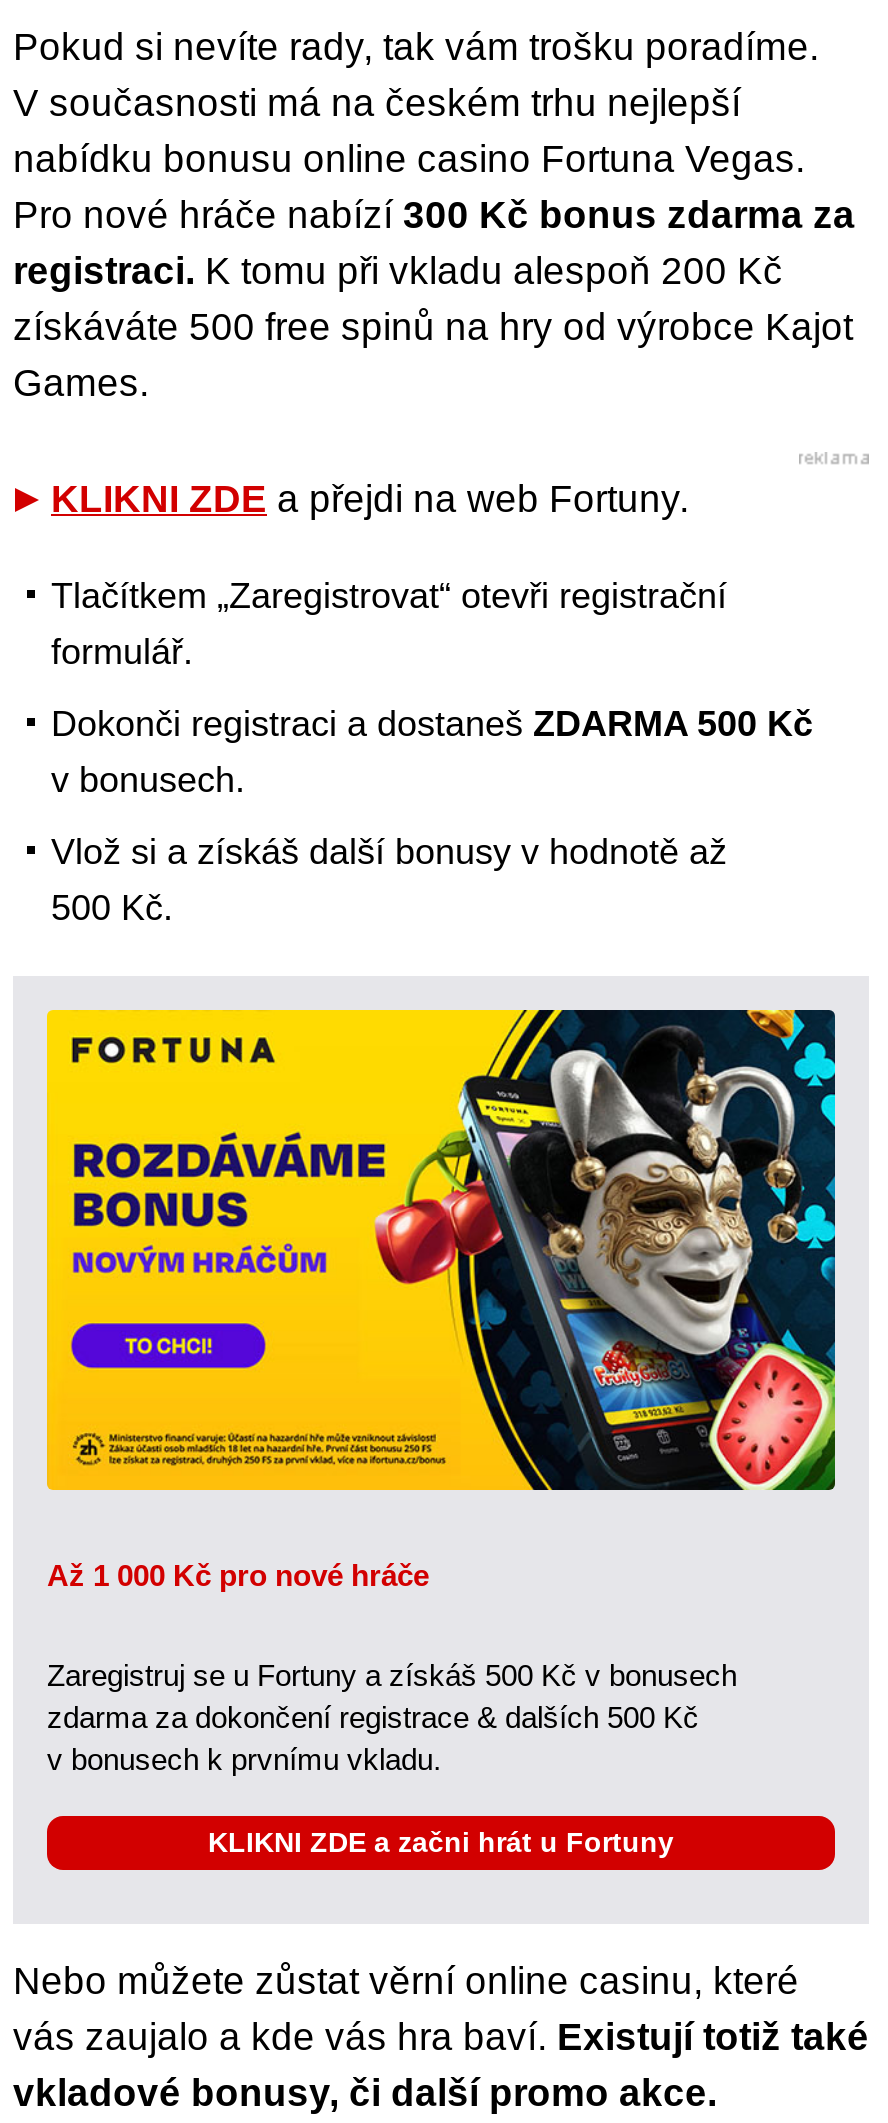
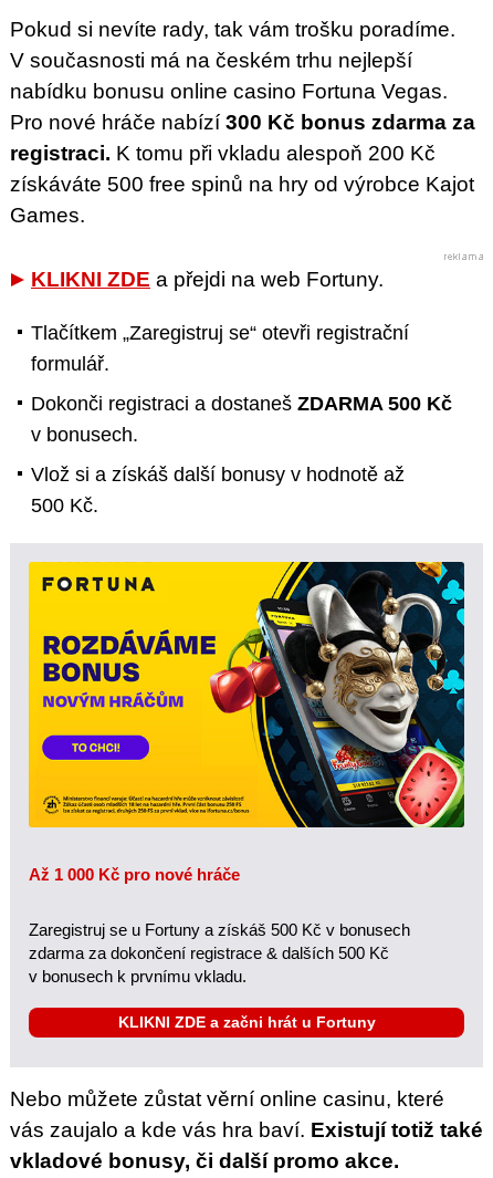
- Tlačítkem „Zaregistrovat“ otevři registrační
+ Tlačítkem „Zaregistruj se“ otevři registrační
